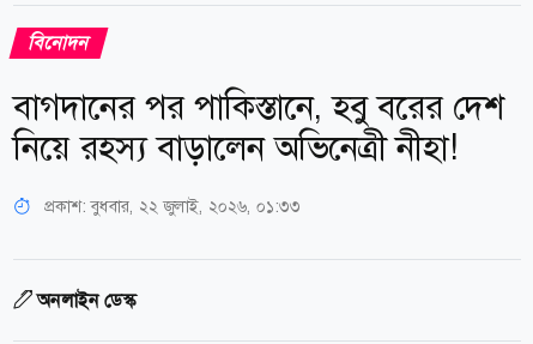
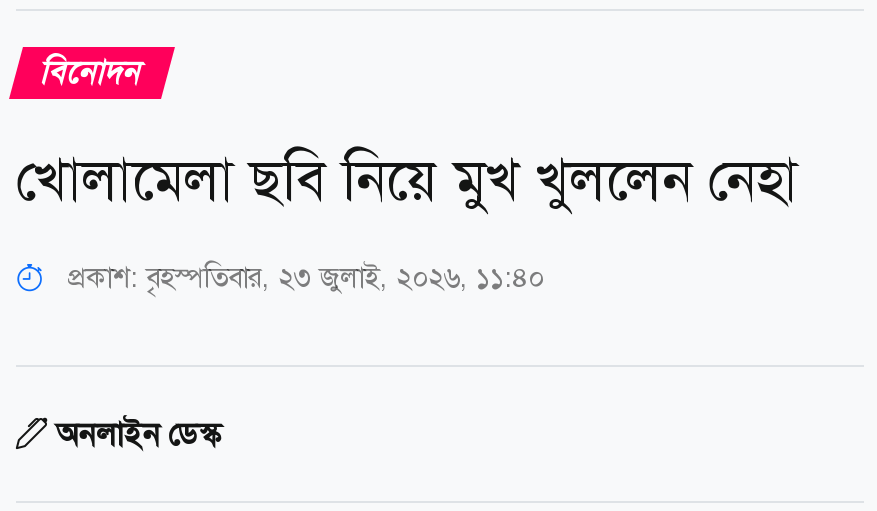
- বাগদানের পর পাকিস্তানে, হবু বরের দেশ
- নিয়ে রহস্য বাড়ালেন অভিনেত্রী নীহা!
+ খোলামেলা ছবি নিয়ে মুখ খুললেন নেহা

- প্রকাশ: বুধবার, ২২ জুলাই, ২০২৬, ০১:৩৩
+ প্রকাশ: বৃহস্পতিবার, ২৩ জুলাই, ২০২৬, ১১:৪০
